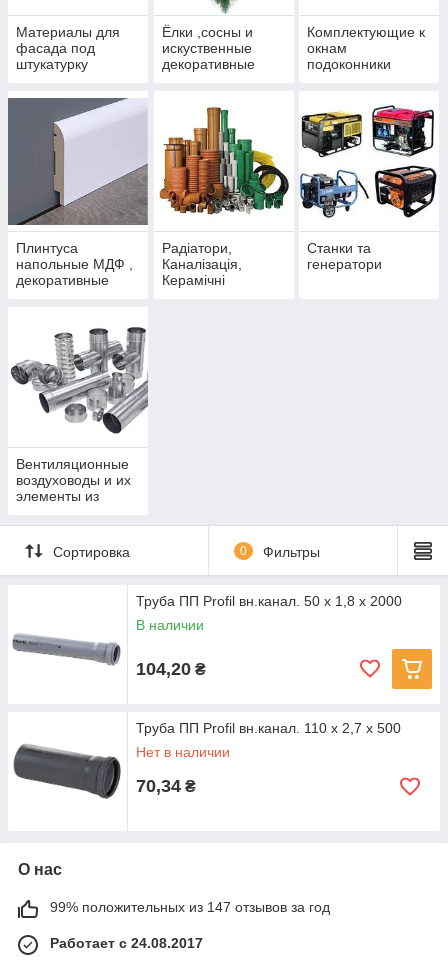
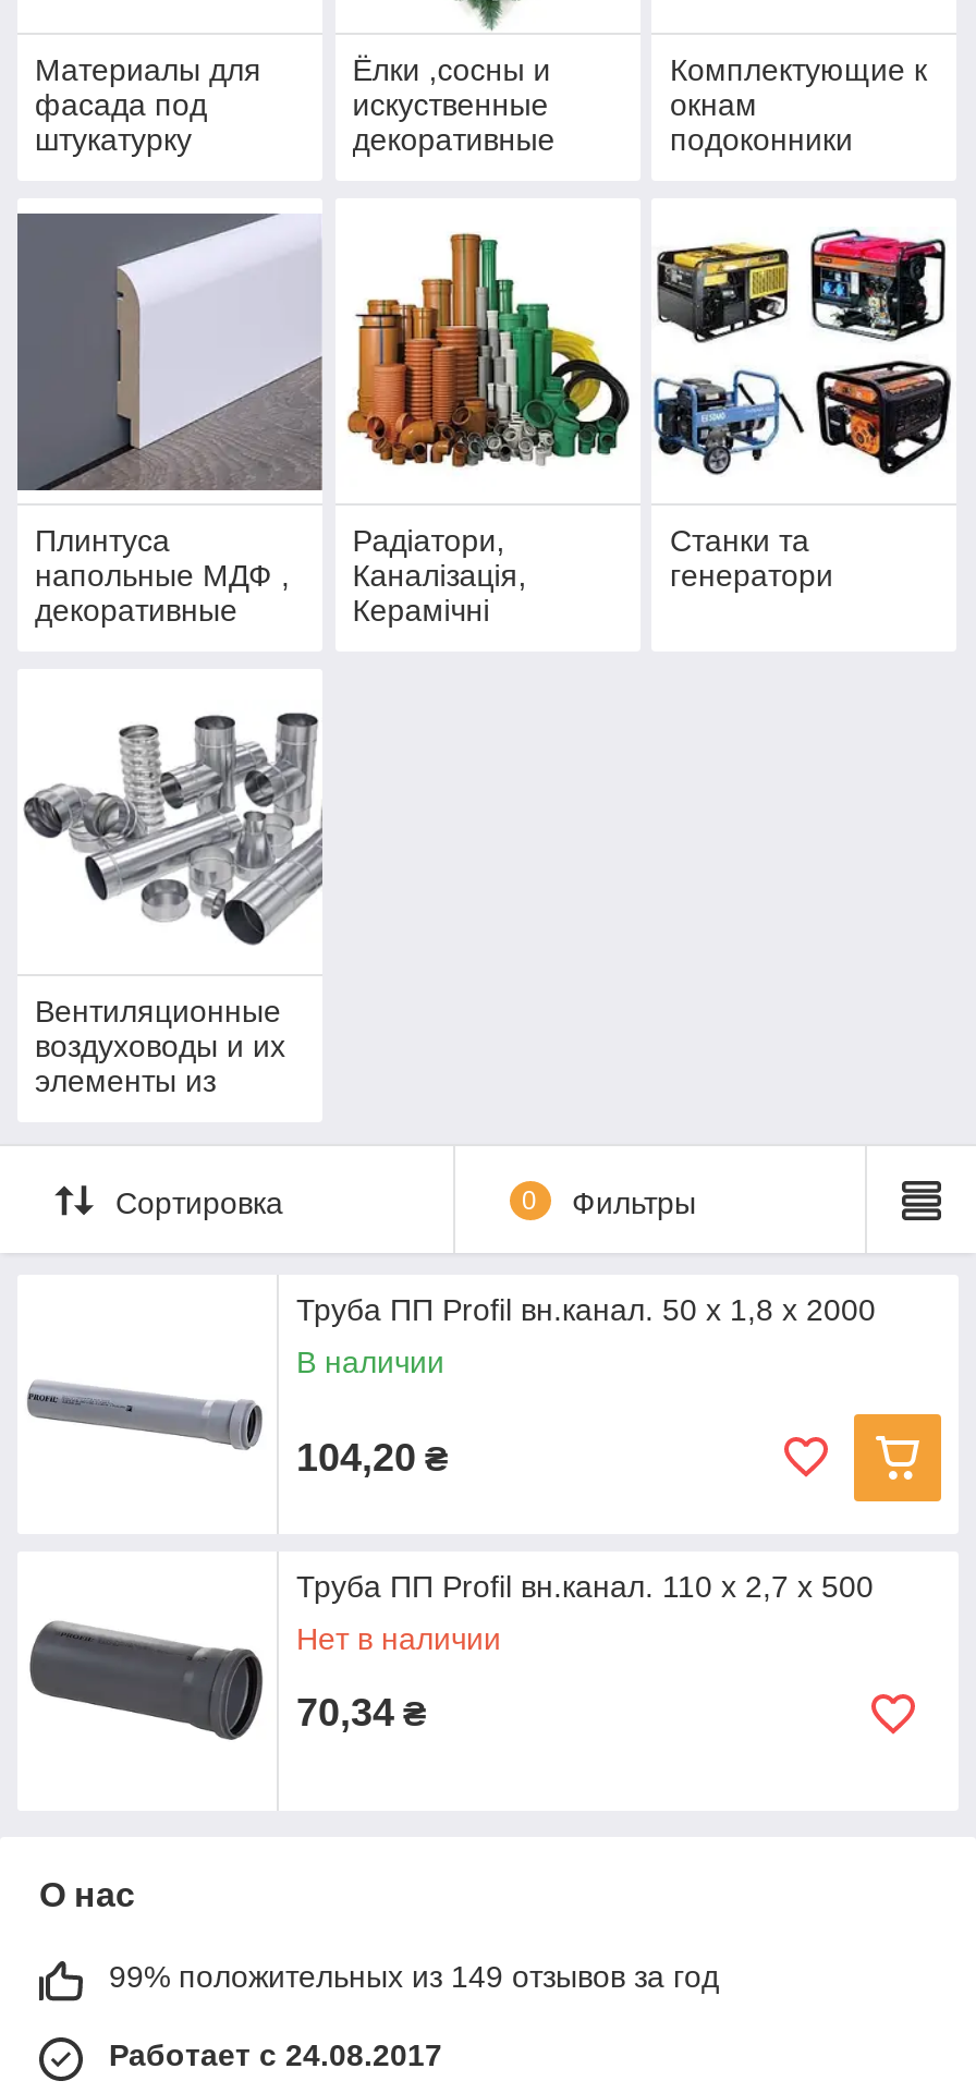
- 99% положительных из 147 отзывов за год
+ 99% положительных из 149 отзывов за год
